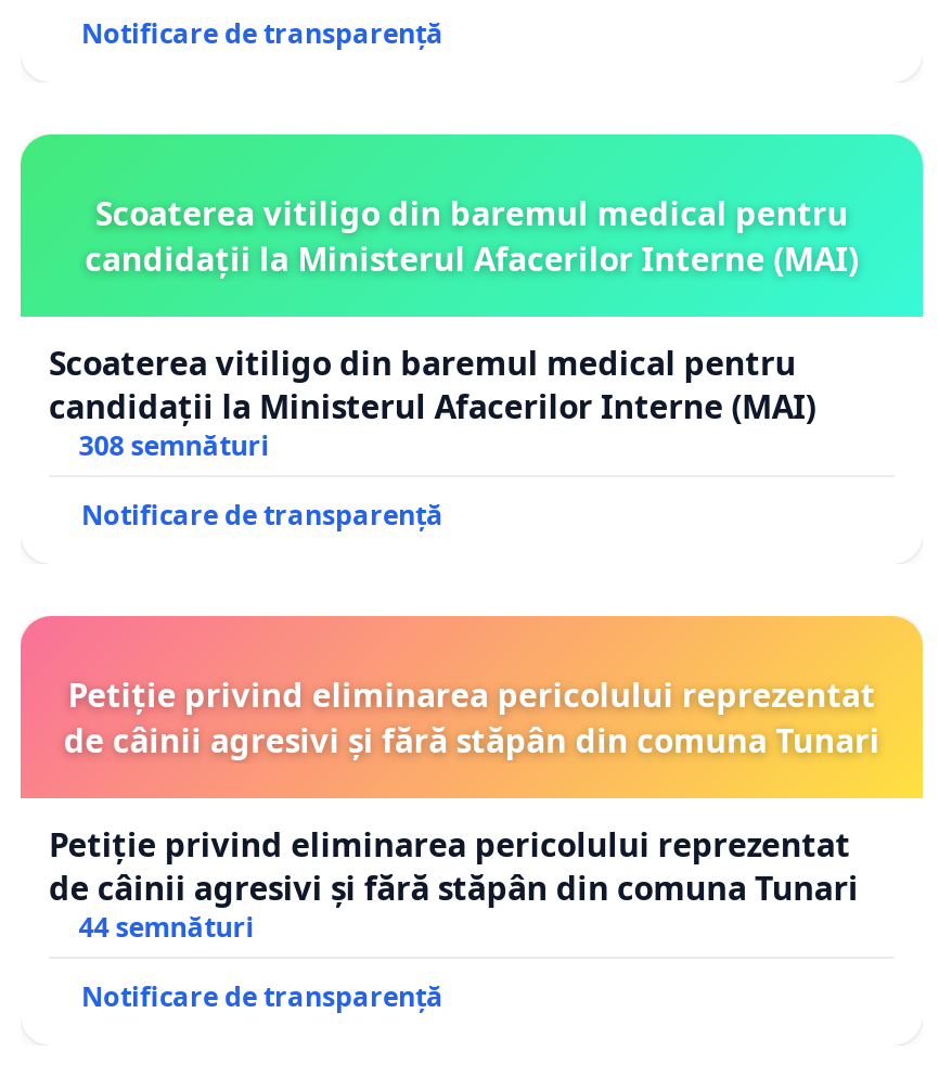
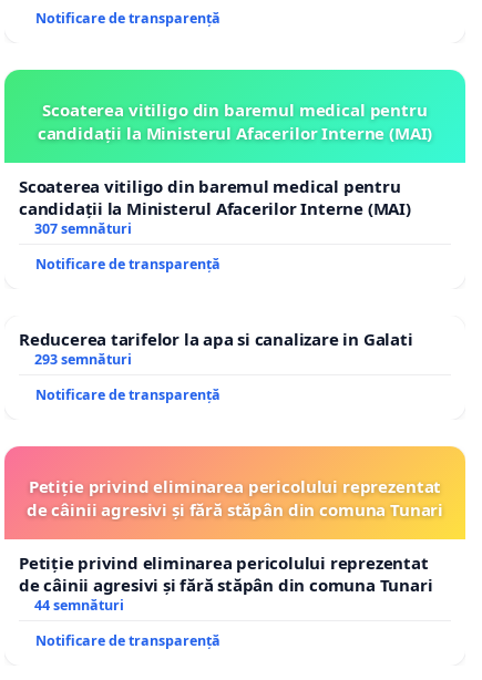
- 308 semnături
+ 307 semnături
+ Notificare de transparență
+ Reducerea tarifelor la apa si canalizare in Galati
+ 293 semnături
